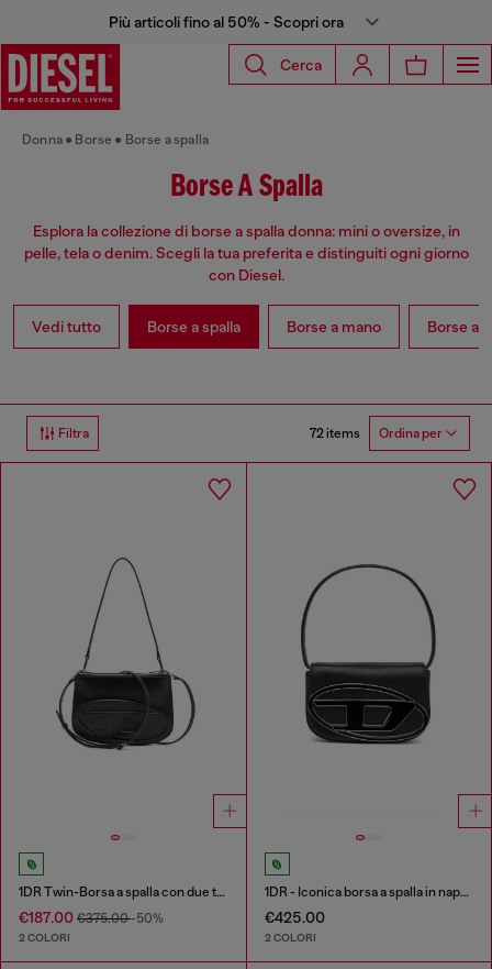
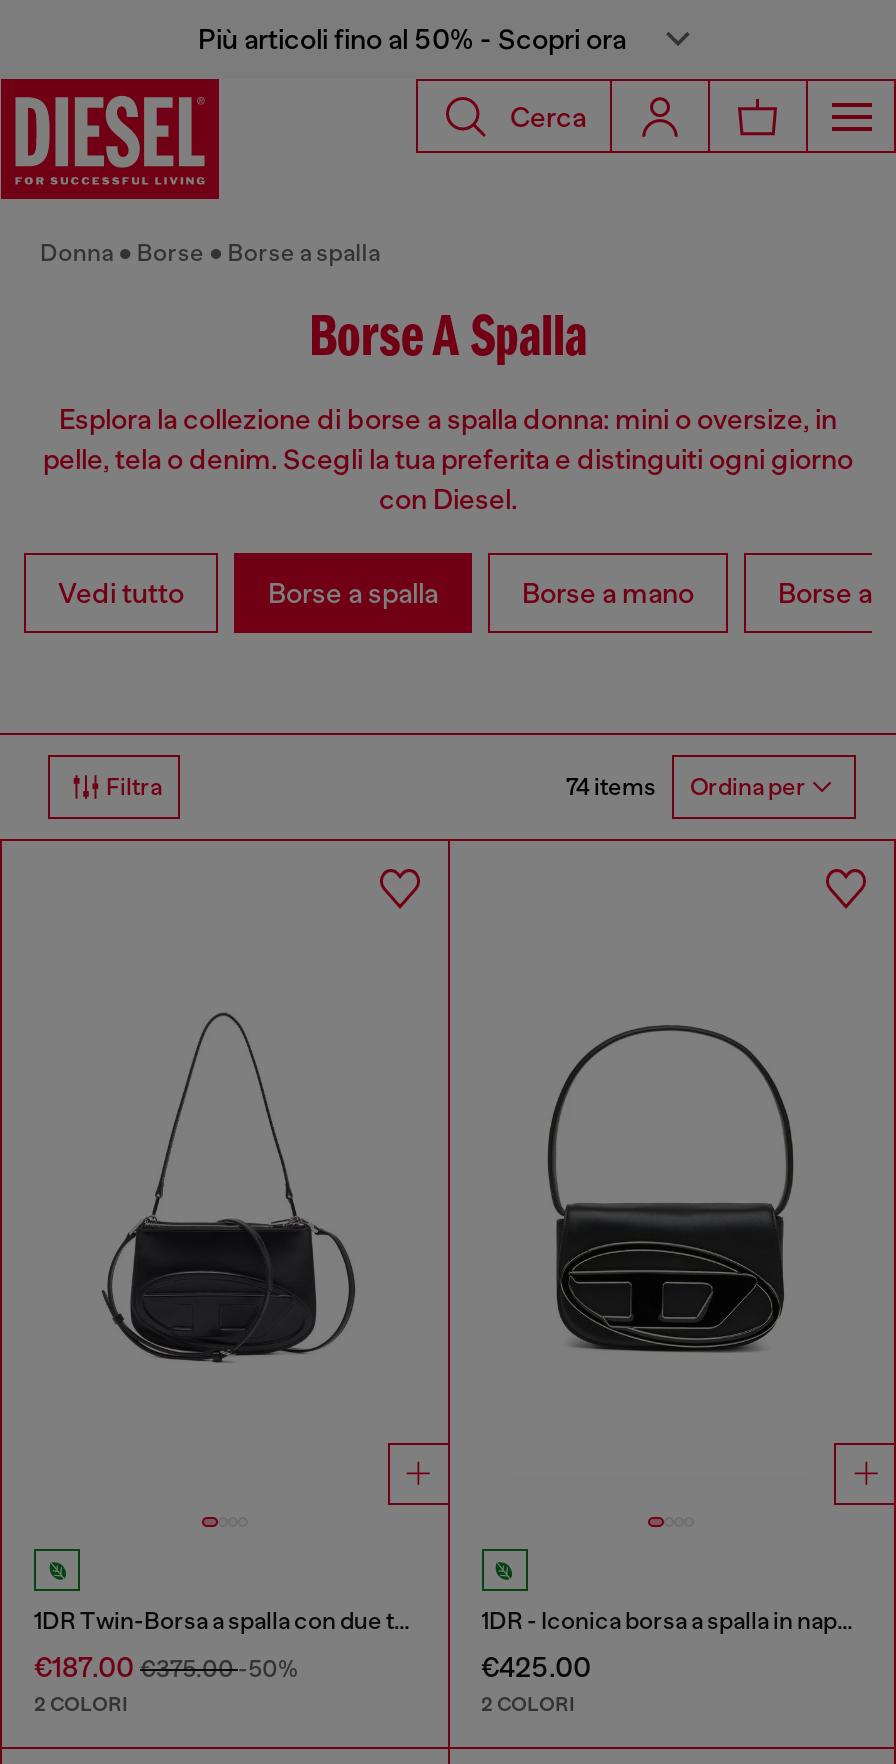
- 72 items Ordina per
+ 74 items Ordina per
